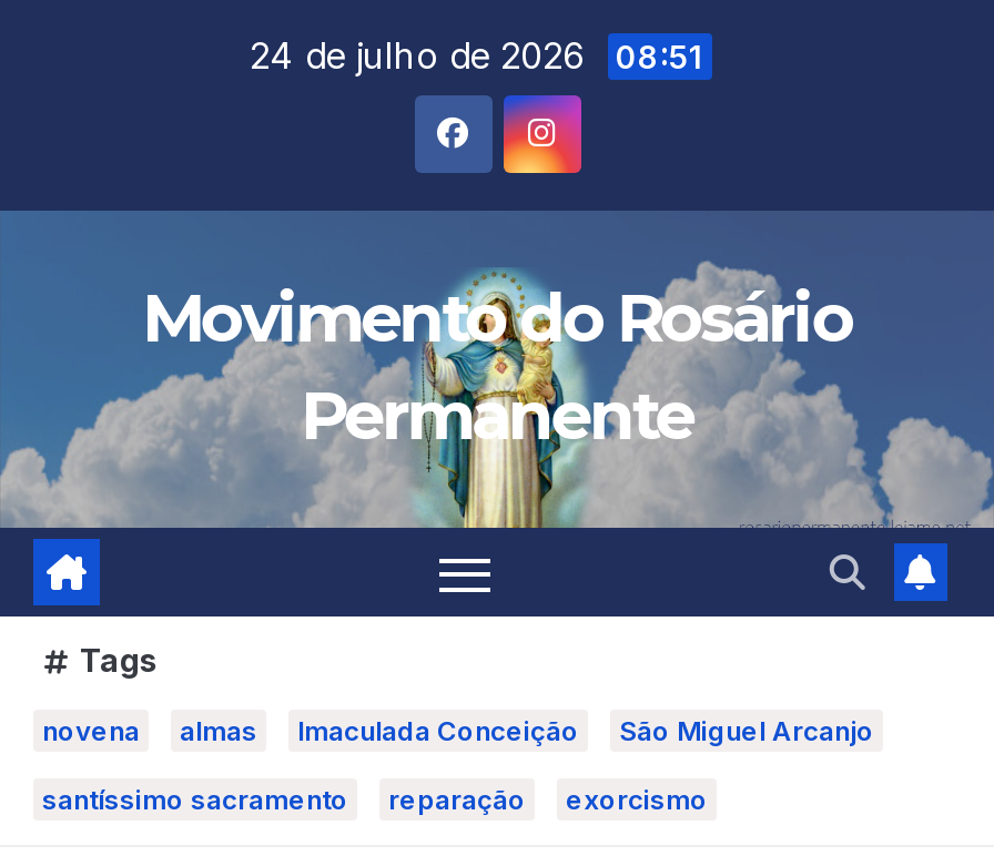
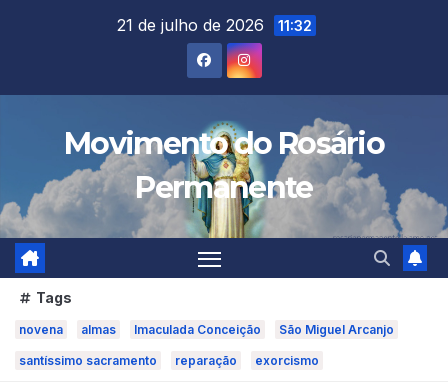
- 24 de julho de 2026 08:51
+ 21 de julho de 2026 11:32
